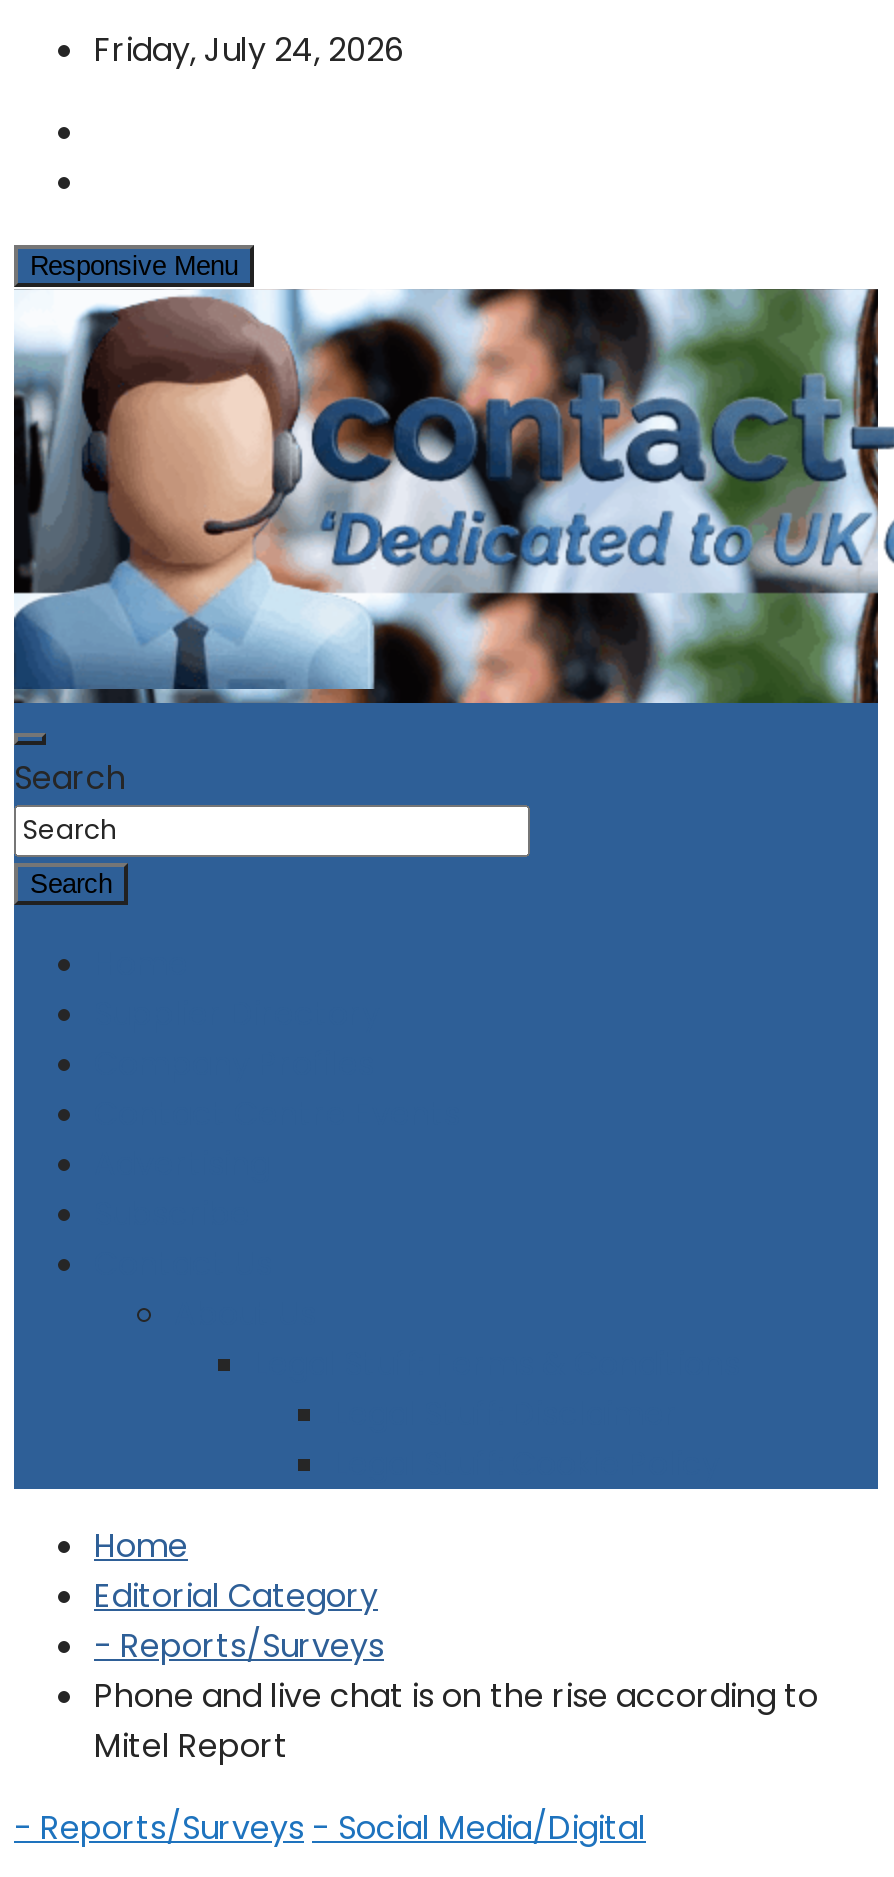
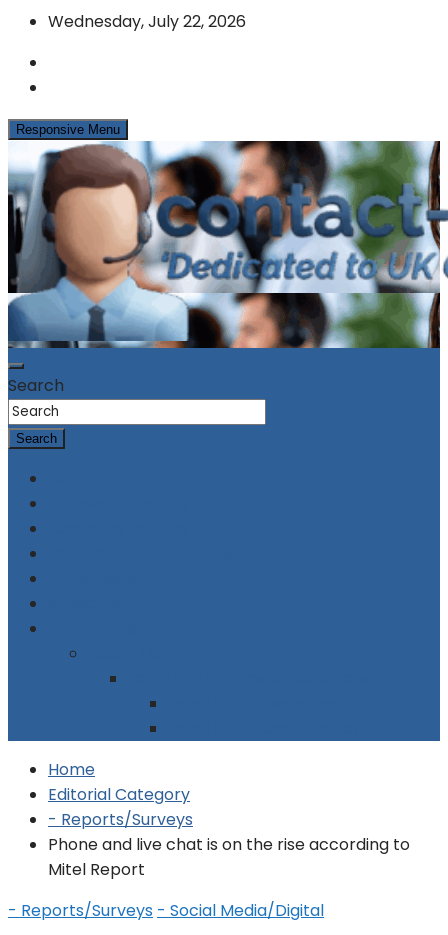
- Friday, July 24, 2026
+ Wednesday, July 22, 2026
